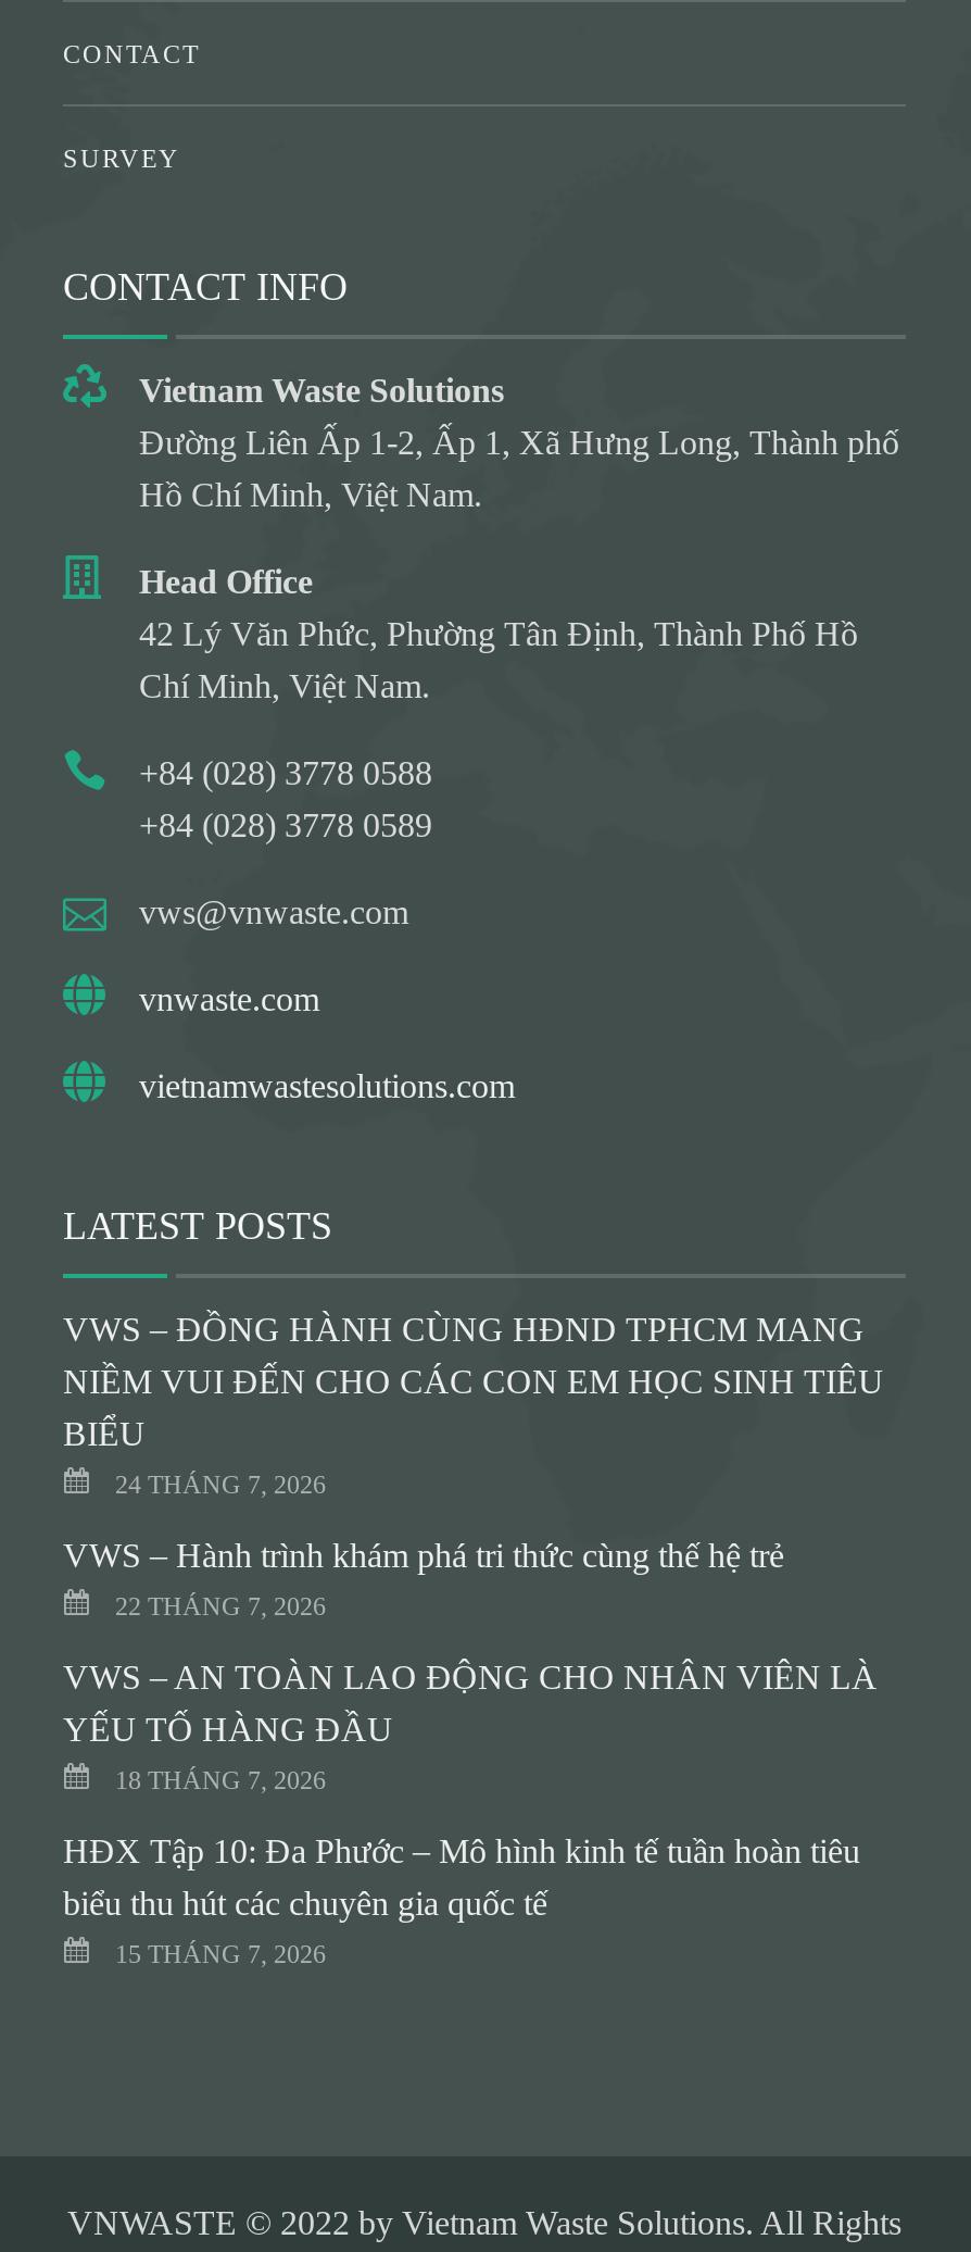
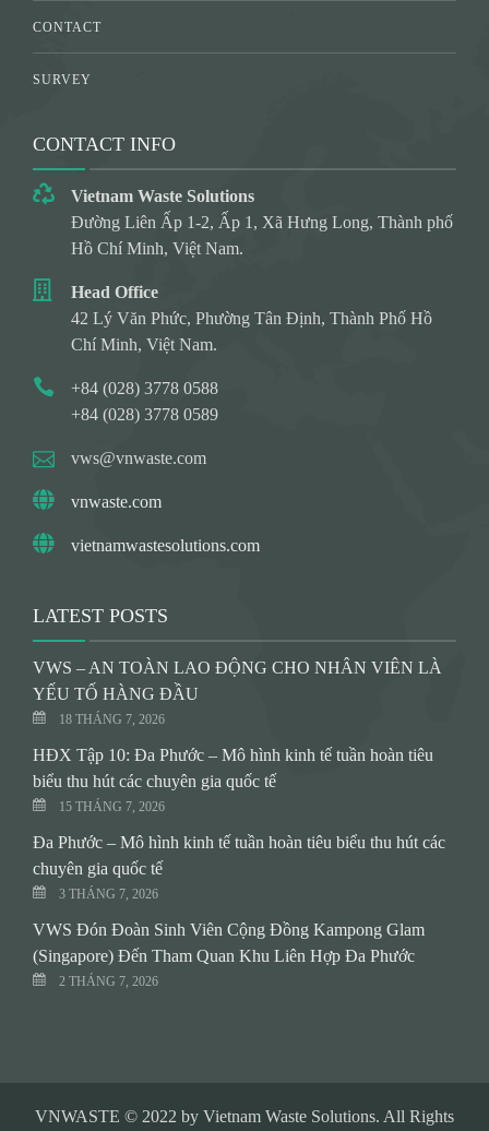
- VWS – ĐỒNG HÀNH CÙNG HĐND TPHCM MANG
- NIỀM VUI ĐẾN CHO CÁC CON EM HỌC SINH TIÊU
- BIỂU
- 24 THÁNG 7, 2026
- VWS – Hành trình khám phá tri thức cùng thế hệ trẻ
- 22 THÁNG 7, 2026

moved up: VWS – AN TOÀN LAO ĐỘNG CHO NHÂN VIÊN LÀ | YẾU TỐ HÀNG ĐẦU | 18 THÁNG 7, 2026 | HĐX Tập 10: Đa Phước – Mô hình kinh tế tuần hoàn tiêu | biểu thu hút các chuyên gia quốc tế | 15 THÁNG 7, 2026

+ Đa Phước – Mô hình kinh tế tuần hoàn tiêu biểu thu hút các
+ chuyên gia quốc tế
+ 3 THÁNG 7, 2026
+ VWS Đón Đoàn Sinh Viên Cộng Đồng Kampong Glam
+ (Singapore) Đến Tham Quan Khu Liên Hợp Đa Phước
+ 2 THÁNG 7, 2026
